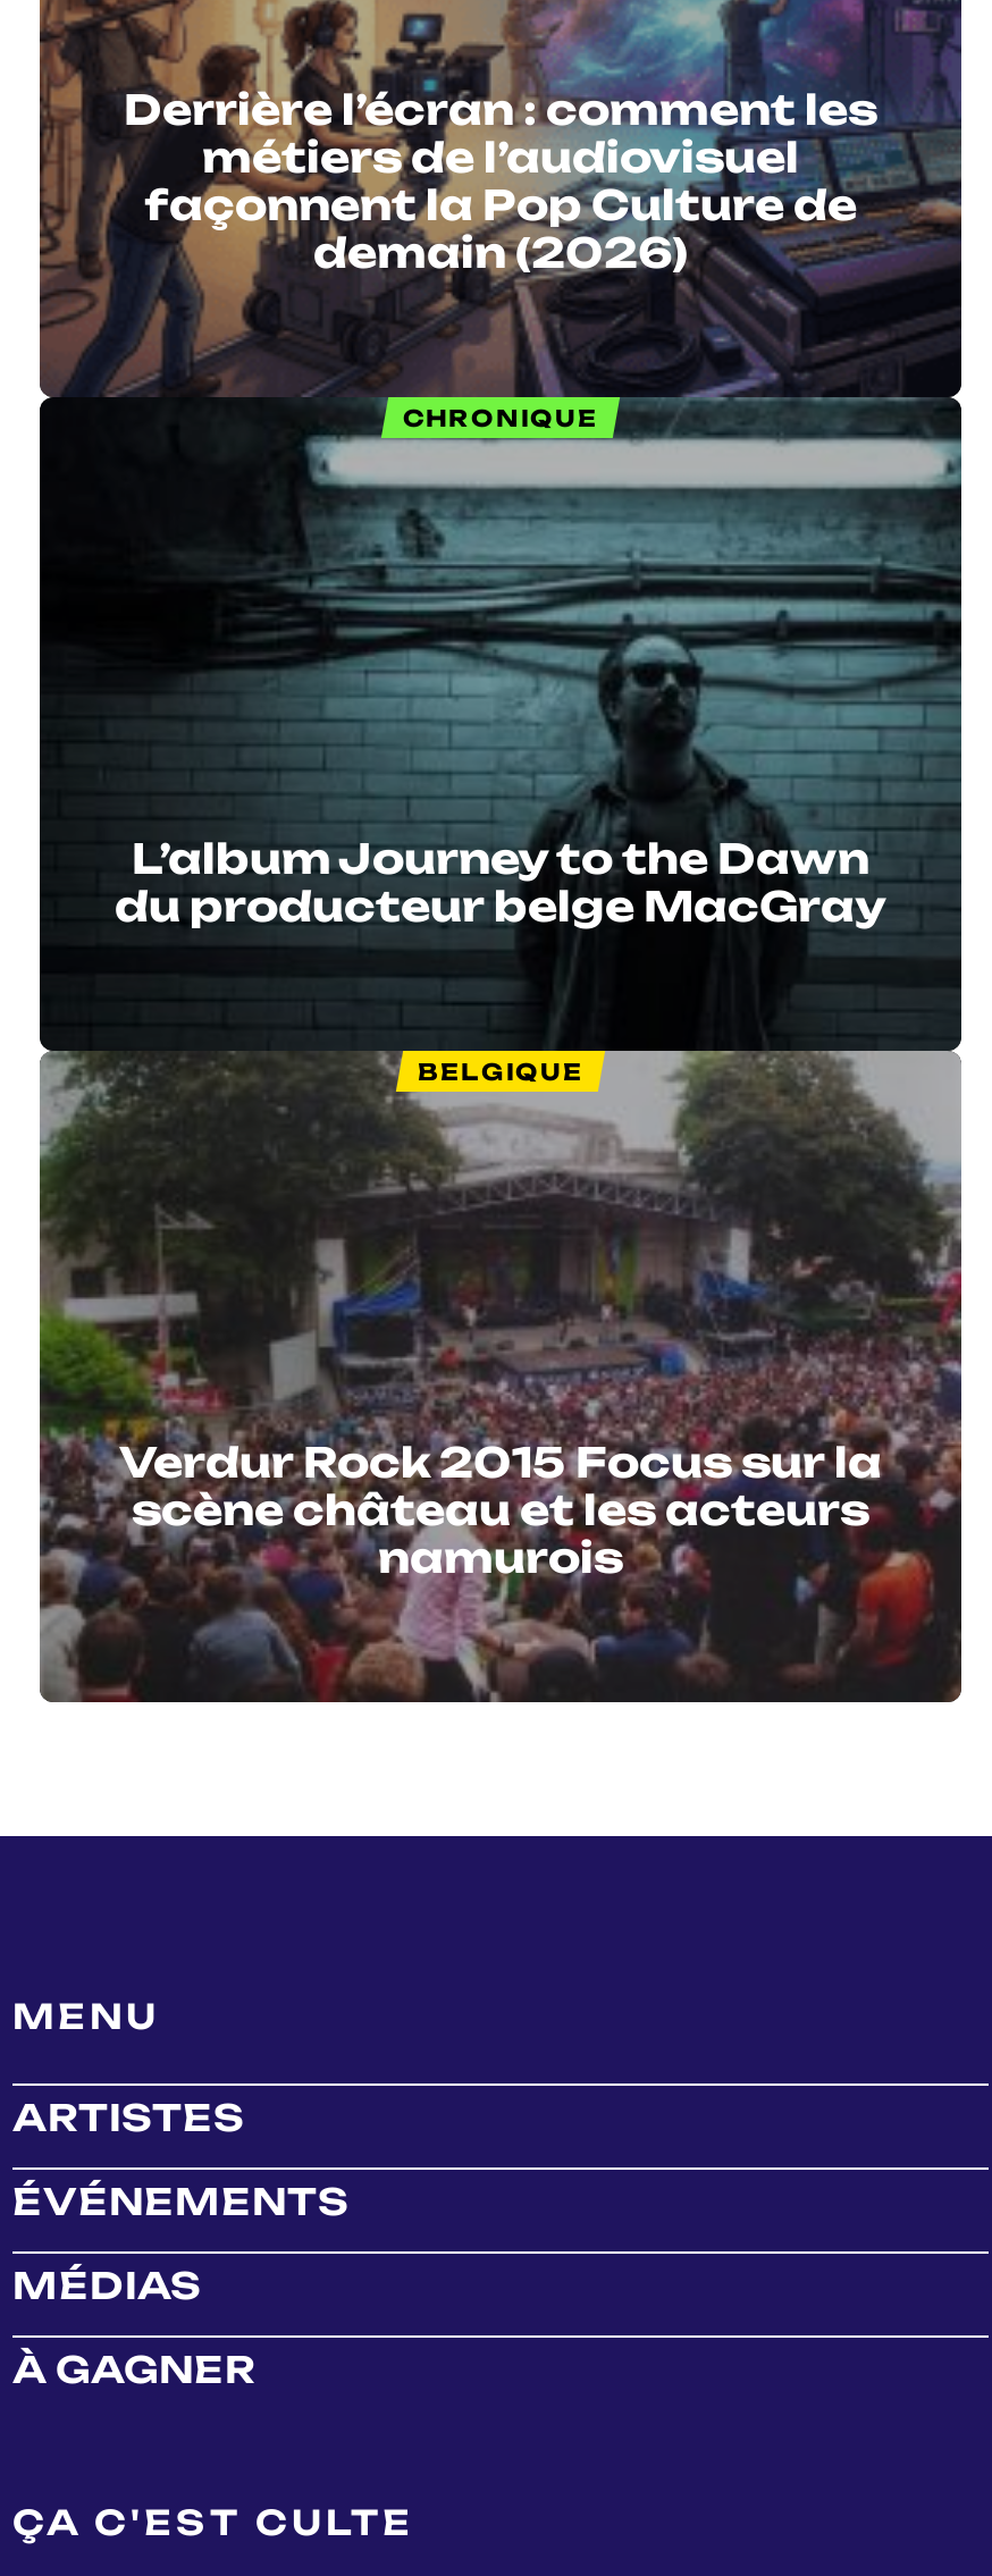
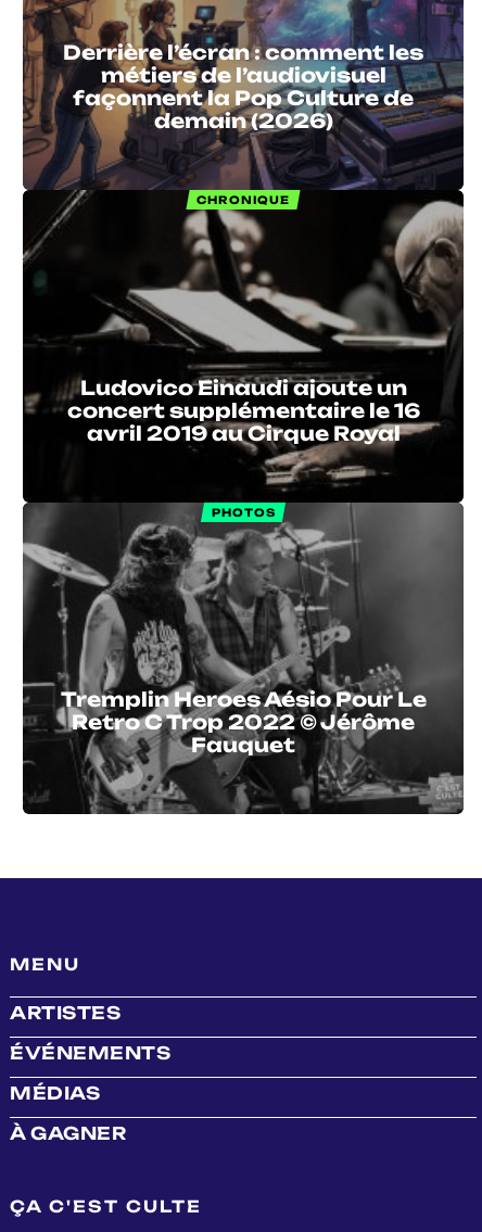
- [image]
- L’album Journey to the Dawn
- du producteur belge MacGray
+ [image]
+ Ludovico Einaudi ajoute un
+ concert supplémentaire le 16
+ avril 2019 au Cirque Royal

- BELGIQUE
+ PHOTOS

- Verdur Rock 2015 Focus sur la
- scène château et les acteurs
- namurois
+ Tremplin Heroes Aésio Pour Le
+ Retro C Trop 2022 © Jérôme
+ Fauquet
